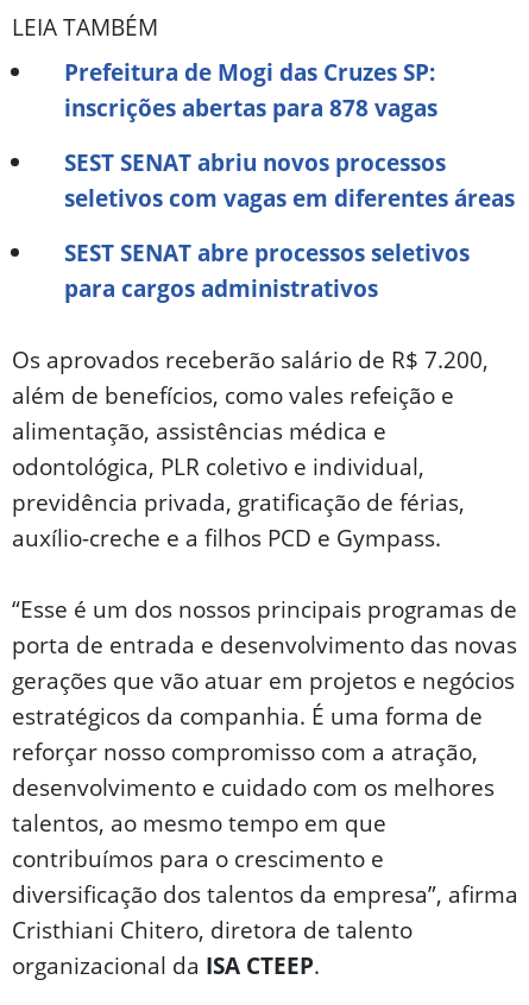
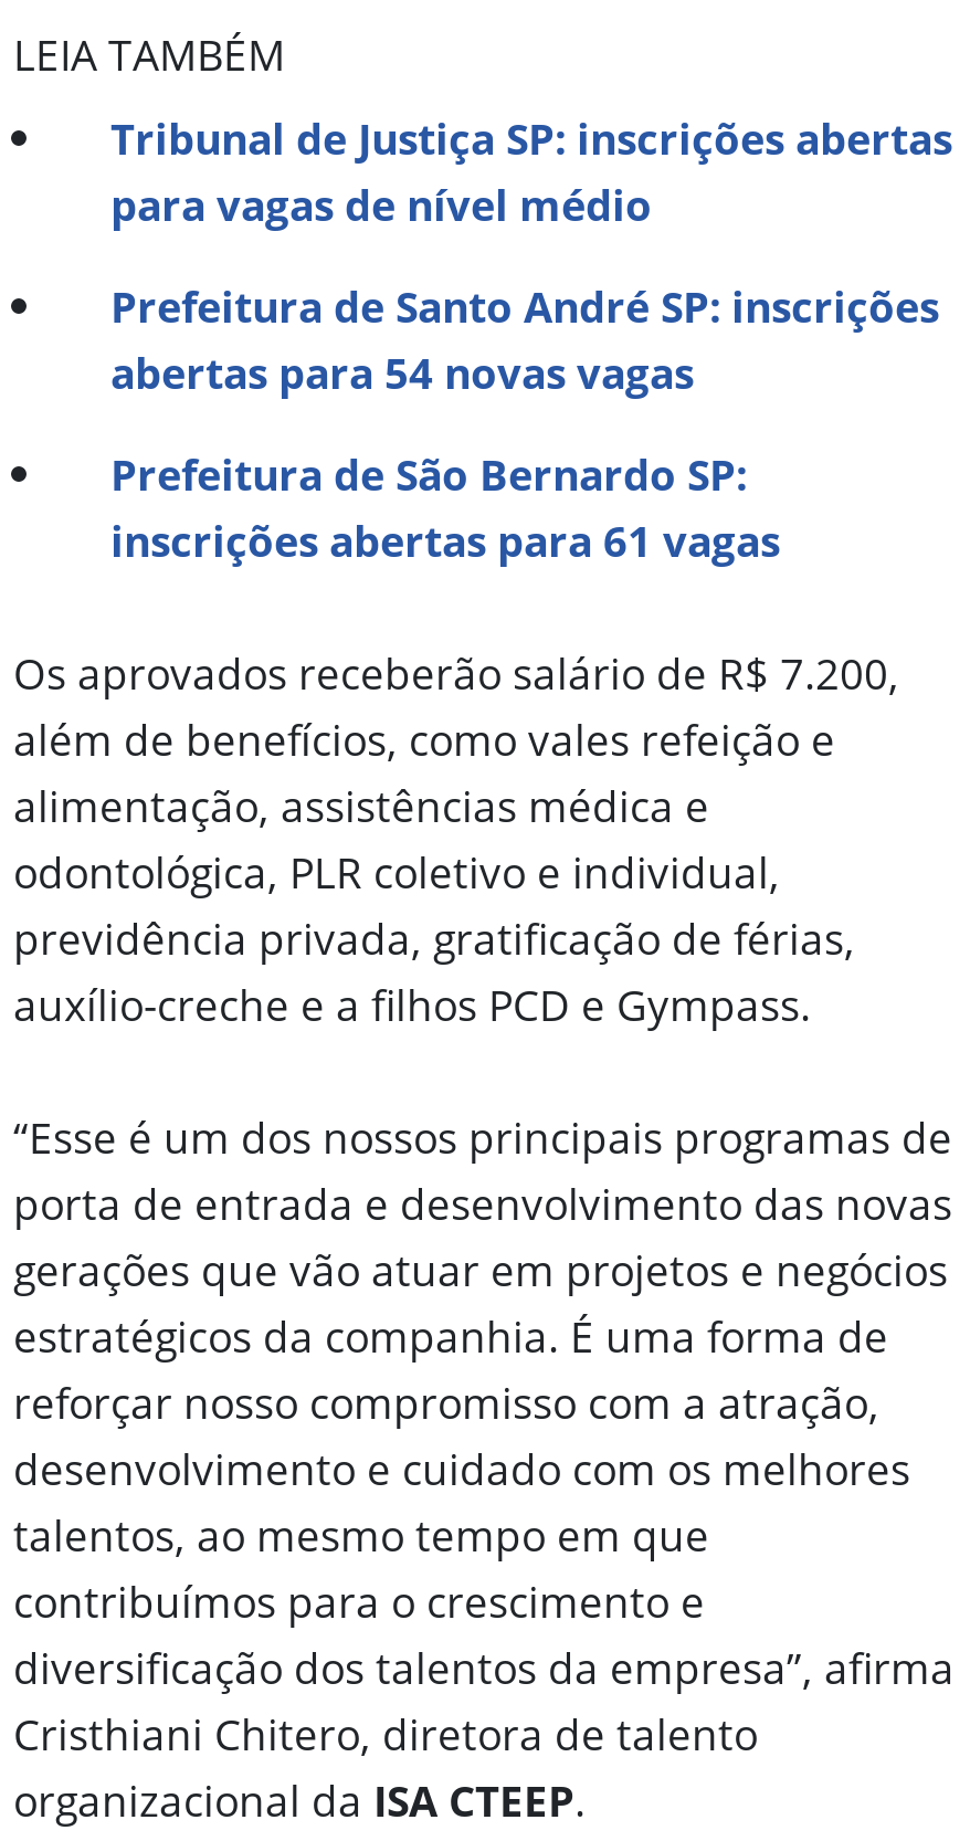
- Prefeitura de Mogi das Cruzes SP:
- inscrições abertas para 878 vagas
+ Tribunal de Justiça SP: inscrições abertas
+ para vagas de nível médio

- SEST SENAT abriu novos processos
- seletivos com vagas em diferentes áreas
+ Prefeitura de Santo André SP: inscrições
+ abertas para 54 novas vagas

- SEST SENAT abre processos seletivos
- para cargos administrativos
+ Prefeitura de São Bernardo SP:
+ inscrições abertas para 61 vagas
